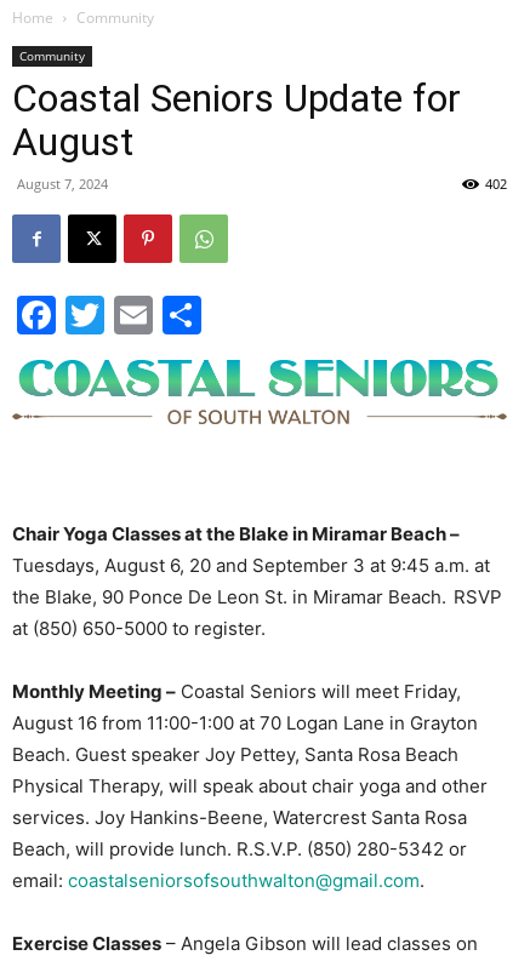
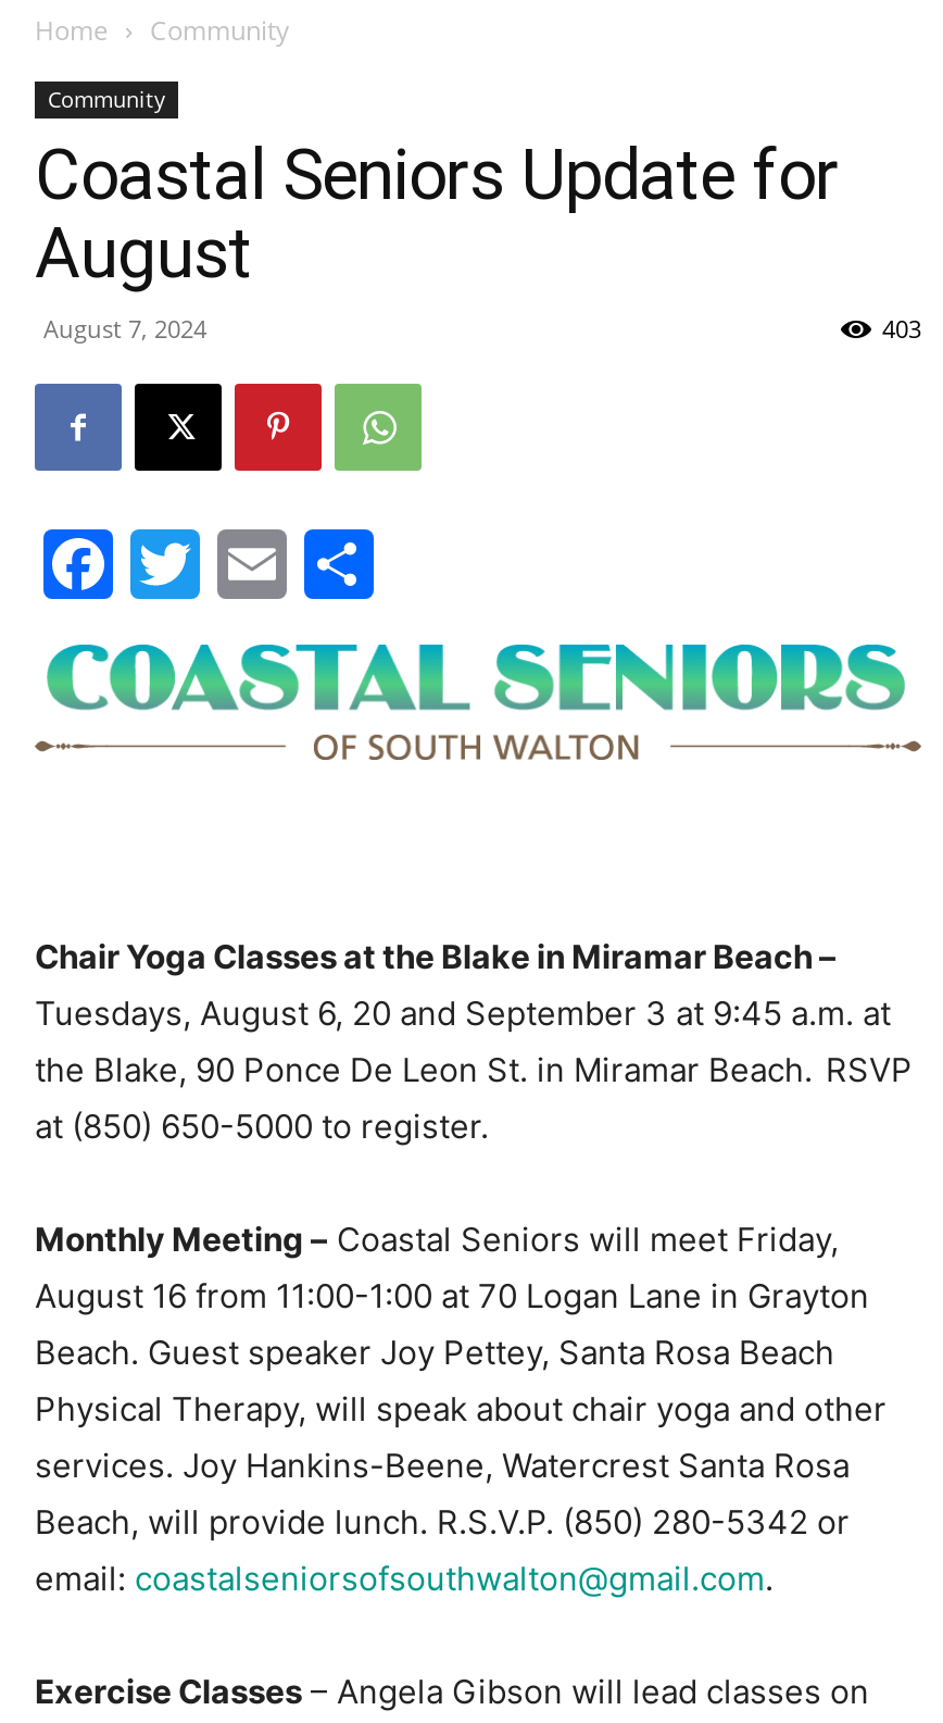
- 402
+ 403
